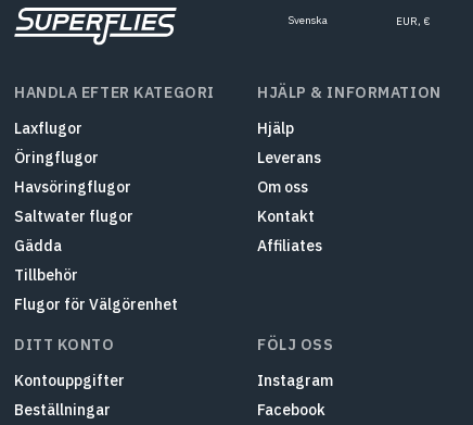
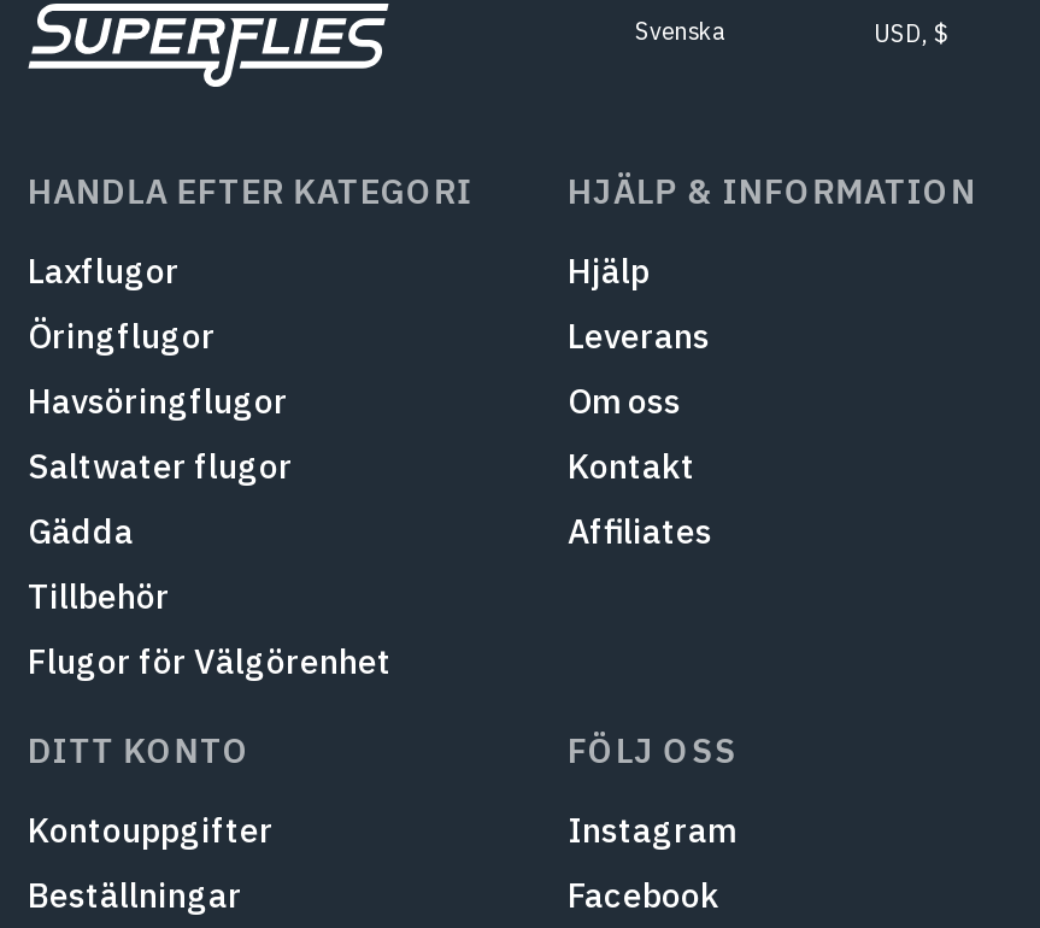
- EUR, €
+ USD, $
